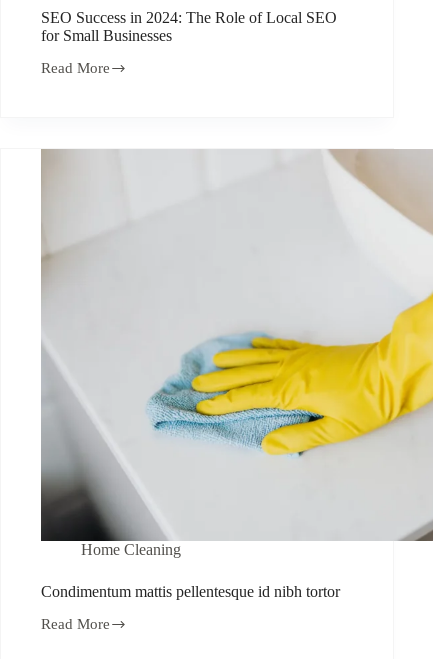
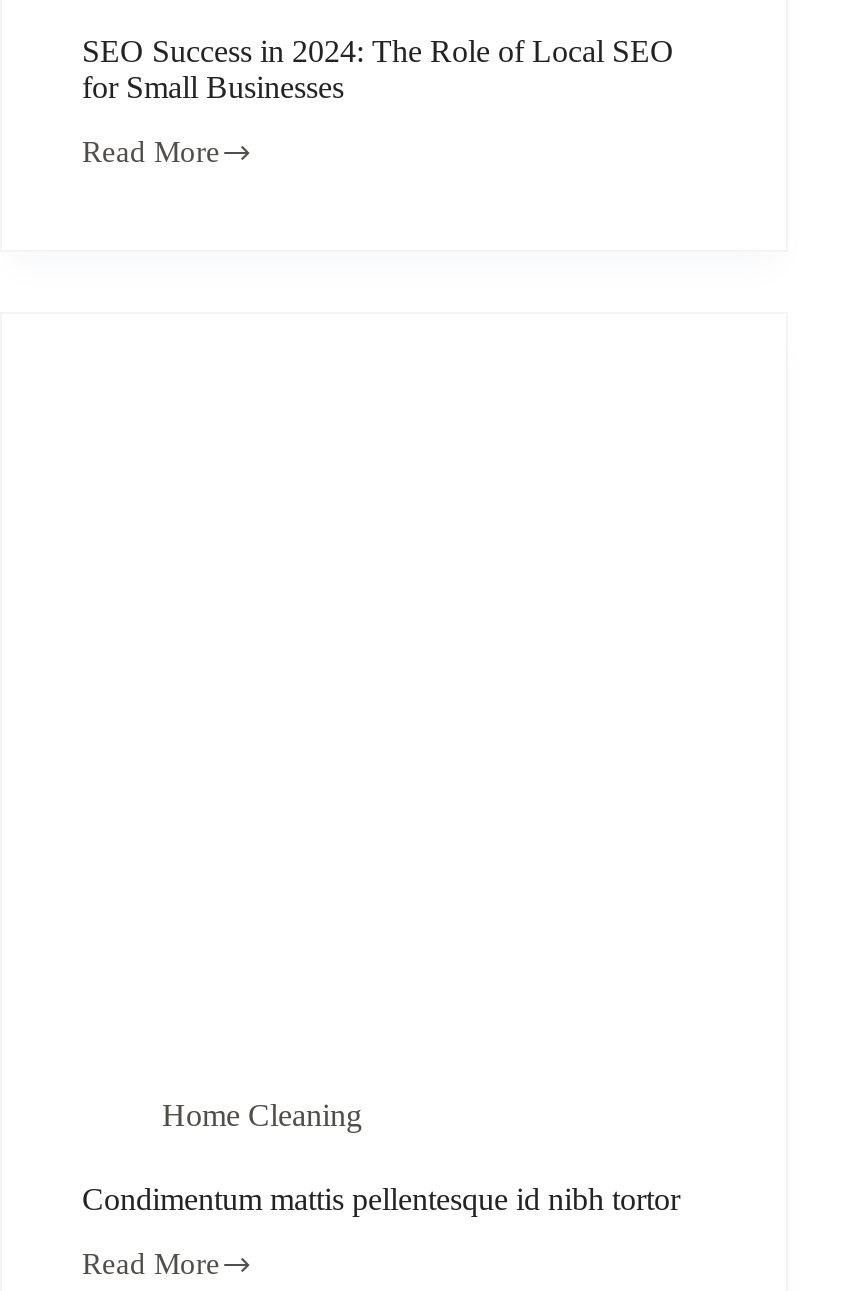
- [image]
